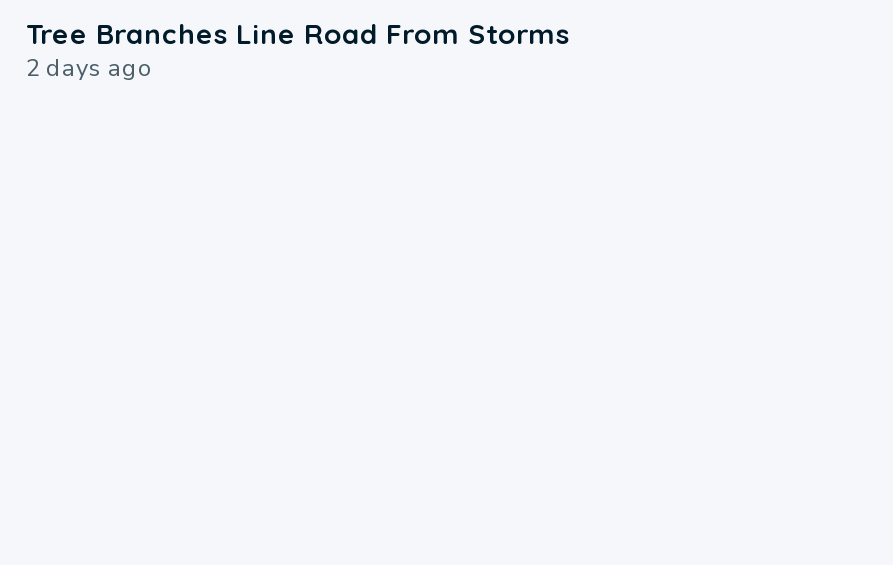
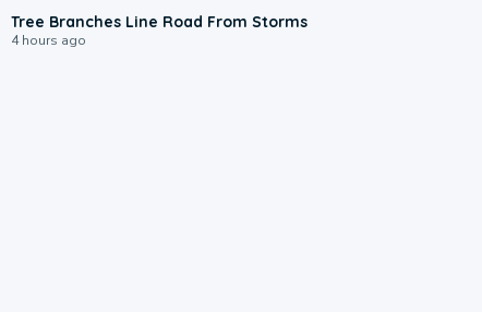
- 2 days ago
+ 4 hours ago
